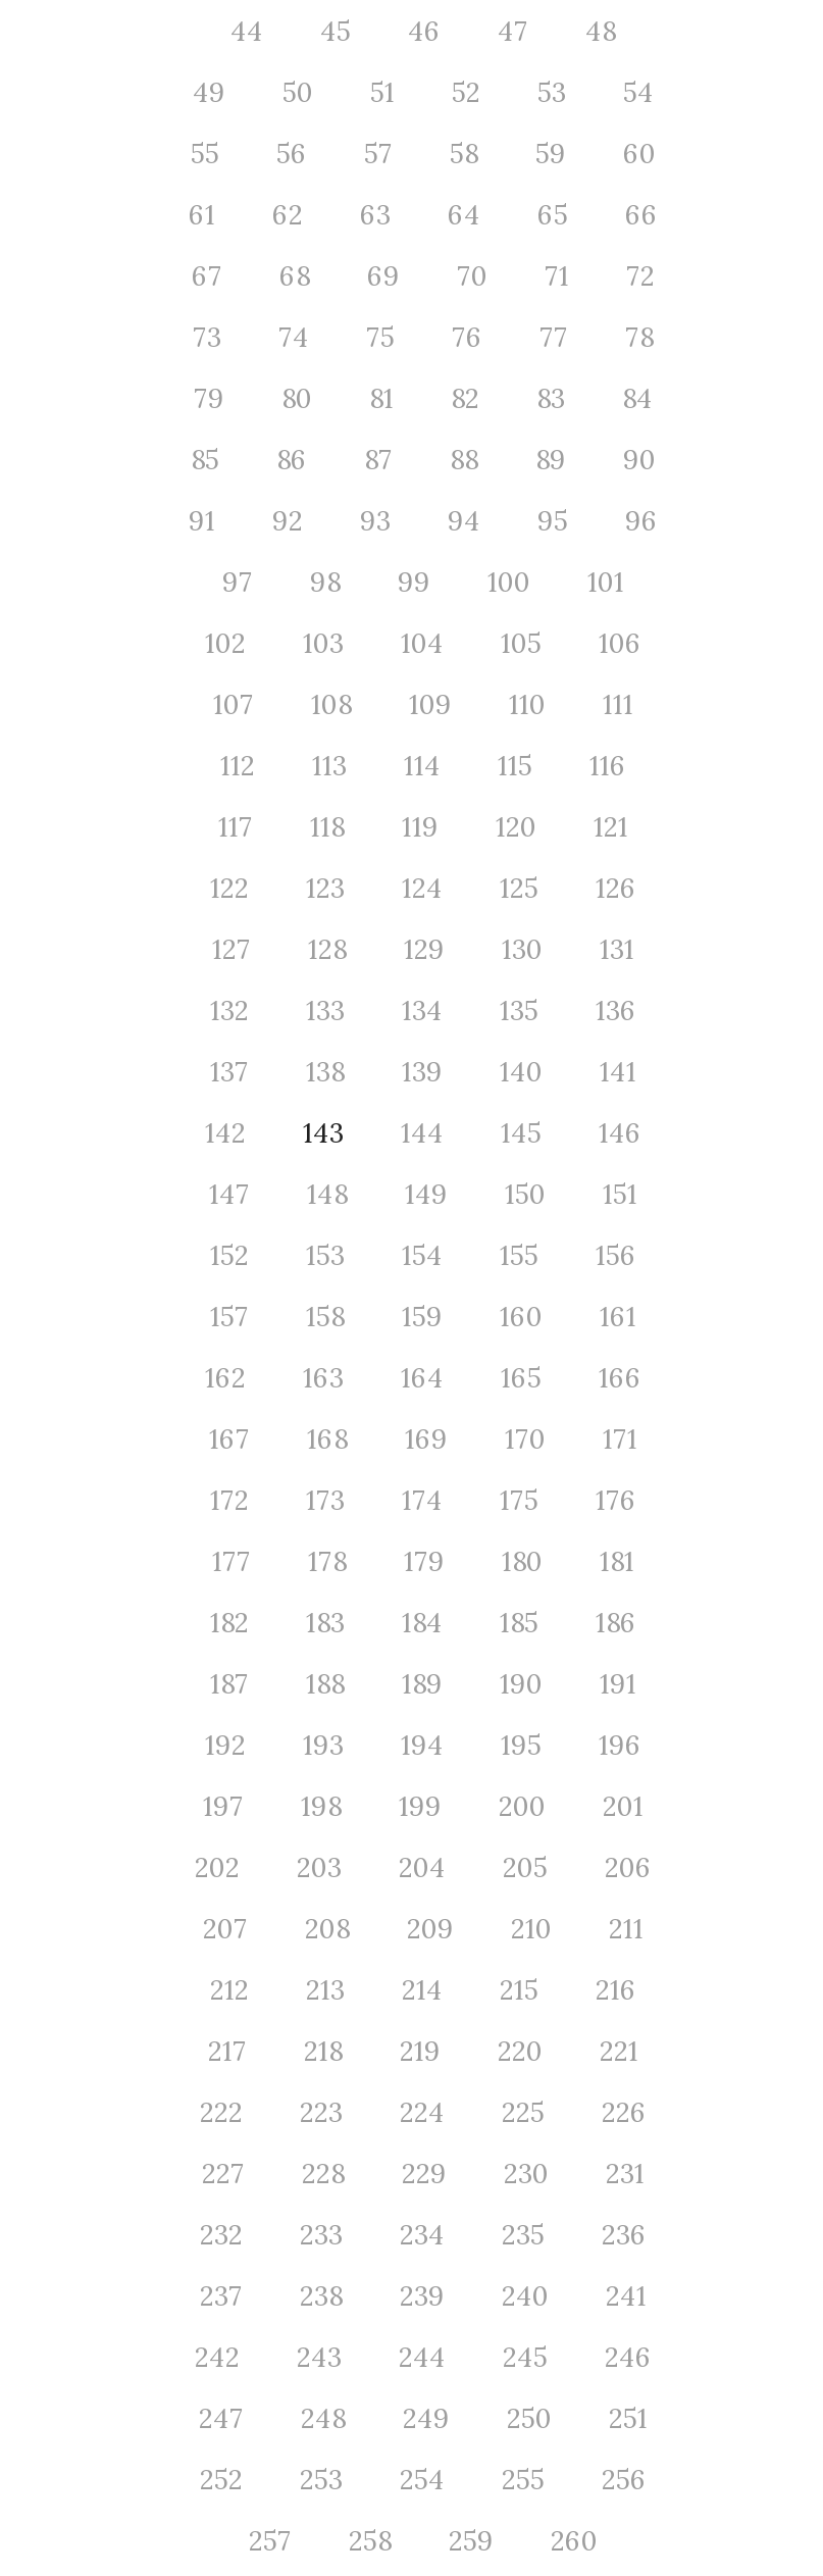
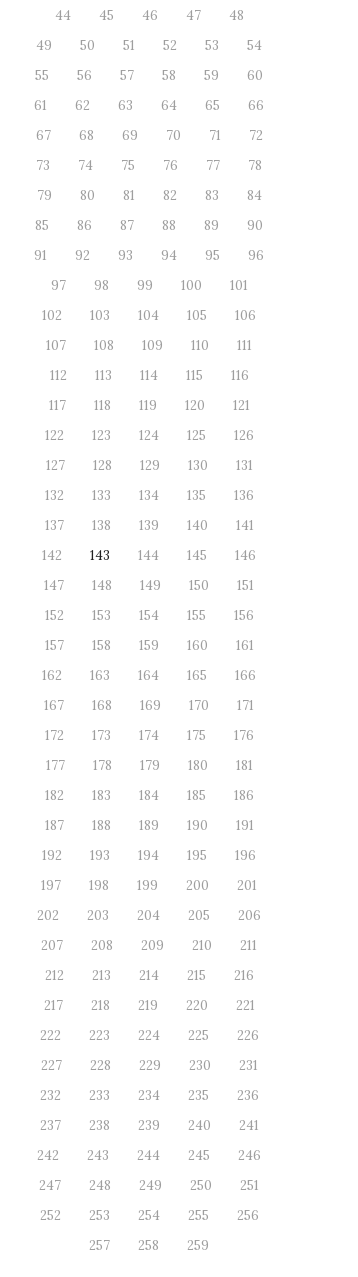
- 260
